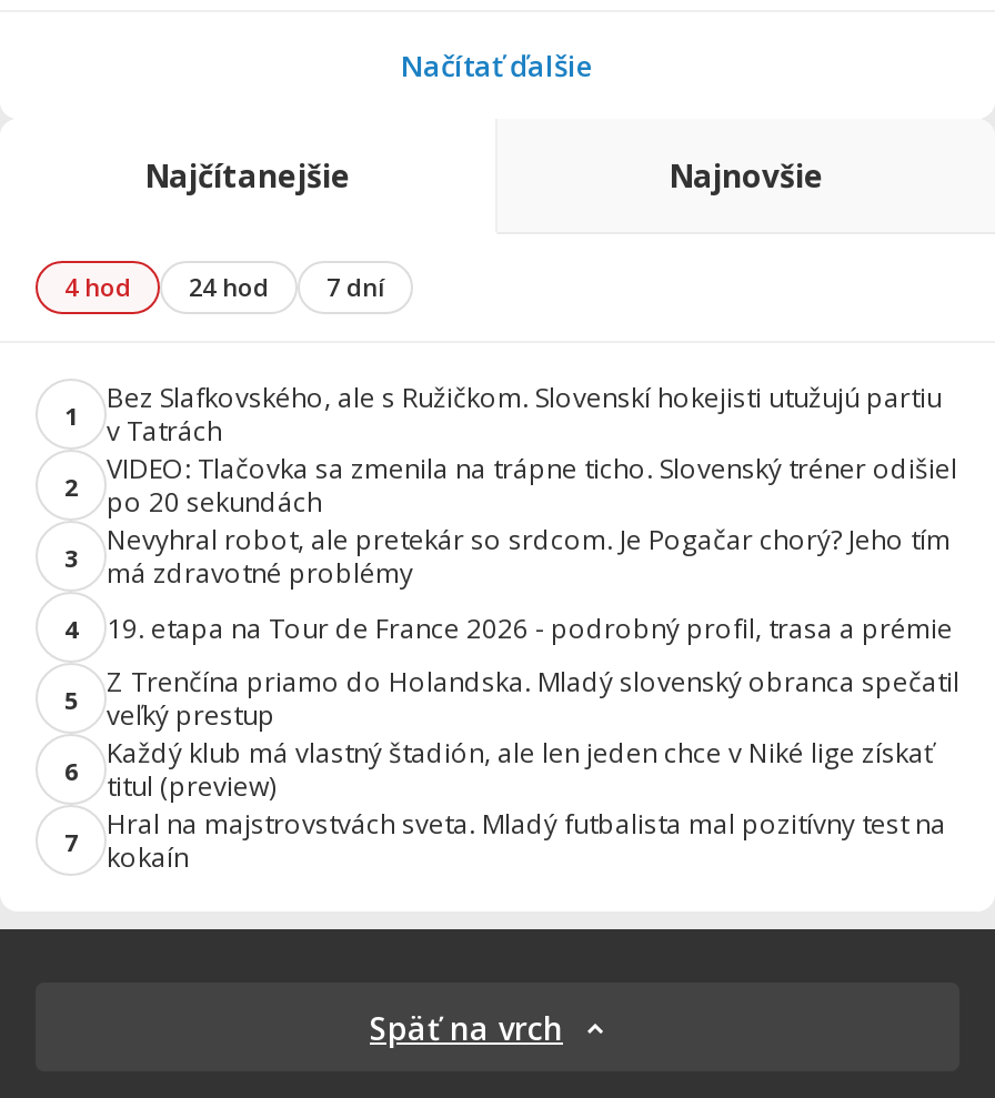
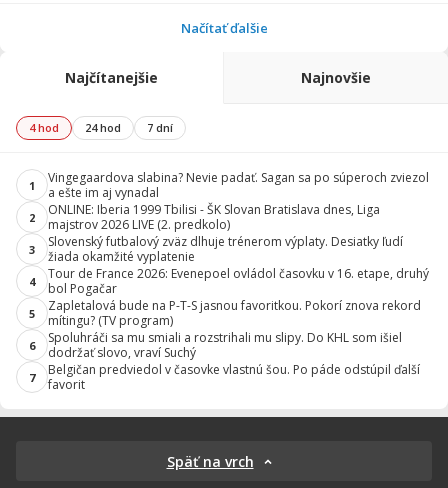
- Bez Slafkovského, ale s Ružičkom. Slovenskí hokejisti utužujú partiu
- v Tatrách
+ Vingegaardova slabina? Nevie padať. Sagan sa po súperoch zviezol
+ a ešte im aj vynadal

- VIDEO: Tlačovka sa zmenila na trápne ticho. Slovenský tréner odišiel
- po 20 sekundách
+ ONLINE: Iberia 1999 Tbilisi - ŠK Slovan Bratislava dnes, Liga
+ majstrov 2026 LIVE (2. predkolo)

- Nevyhral robot, ale pretekár so srdcom. Je Pogačar chorý? Jeho tím
- má zdravotné problémy
+ Slovenský futbalový zväz dlhuje trénerom výplaty. Desiatky ľudí
+ žiada okamžité vyplatenie

- 19. etapa na Tour de France 2026 - podrobný profil, trasa a prémie
+ Tour de France 2026: Evenepoel ovládol časovku v 16. etape, druhý
+ bol Pogačar

- Z Trenčína priamo do Holandska. Mladý slovenský obranca spečatil
- veľký prestup
+ Zapletalová bude na P-T-S jasnou favoritkou. Pokorí znova rekord
+ mítingu? (TV program)

- Každý klub má vlastný štadión, ale len jeden chce v Niké lige získať
- titul (preview)
+ Spoluhráči sa mu smiali a rozstrihali mu slipy. Do KHL som išiel
+ dodržať slovo, vraví Suchý

- Hral na majstrovstvách sveta. Mladý futbalista mal pozitívny test na
- kokaín
+ Belgičan predviedol v časovke vlastnú šou. Po páde odstúpil ďalší
+ favorit
